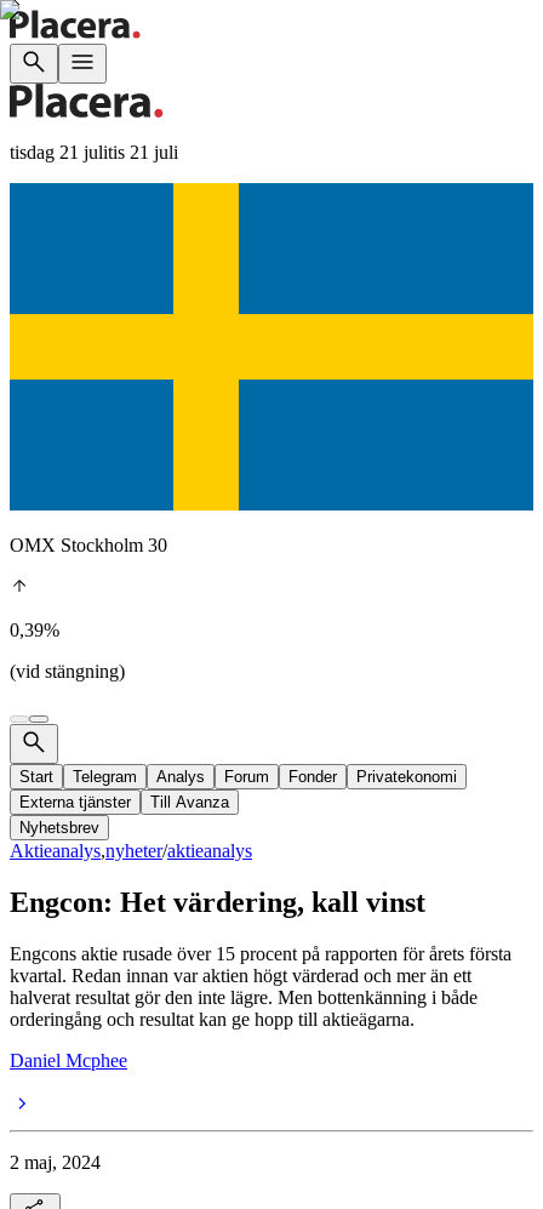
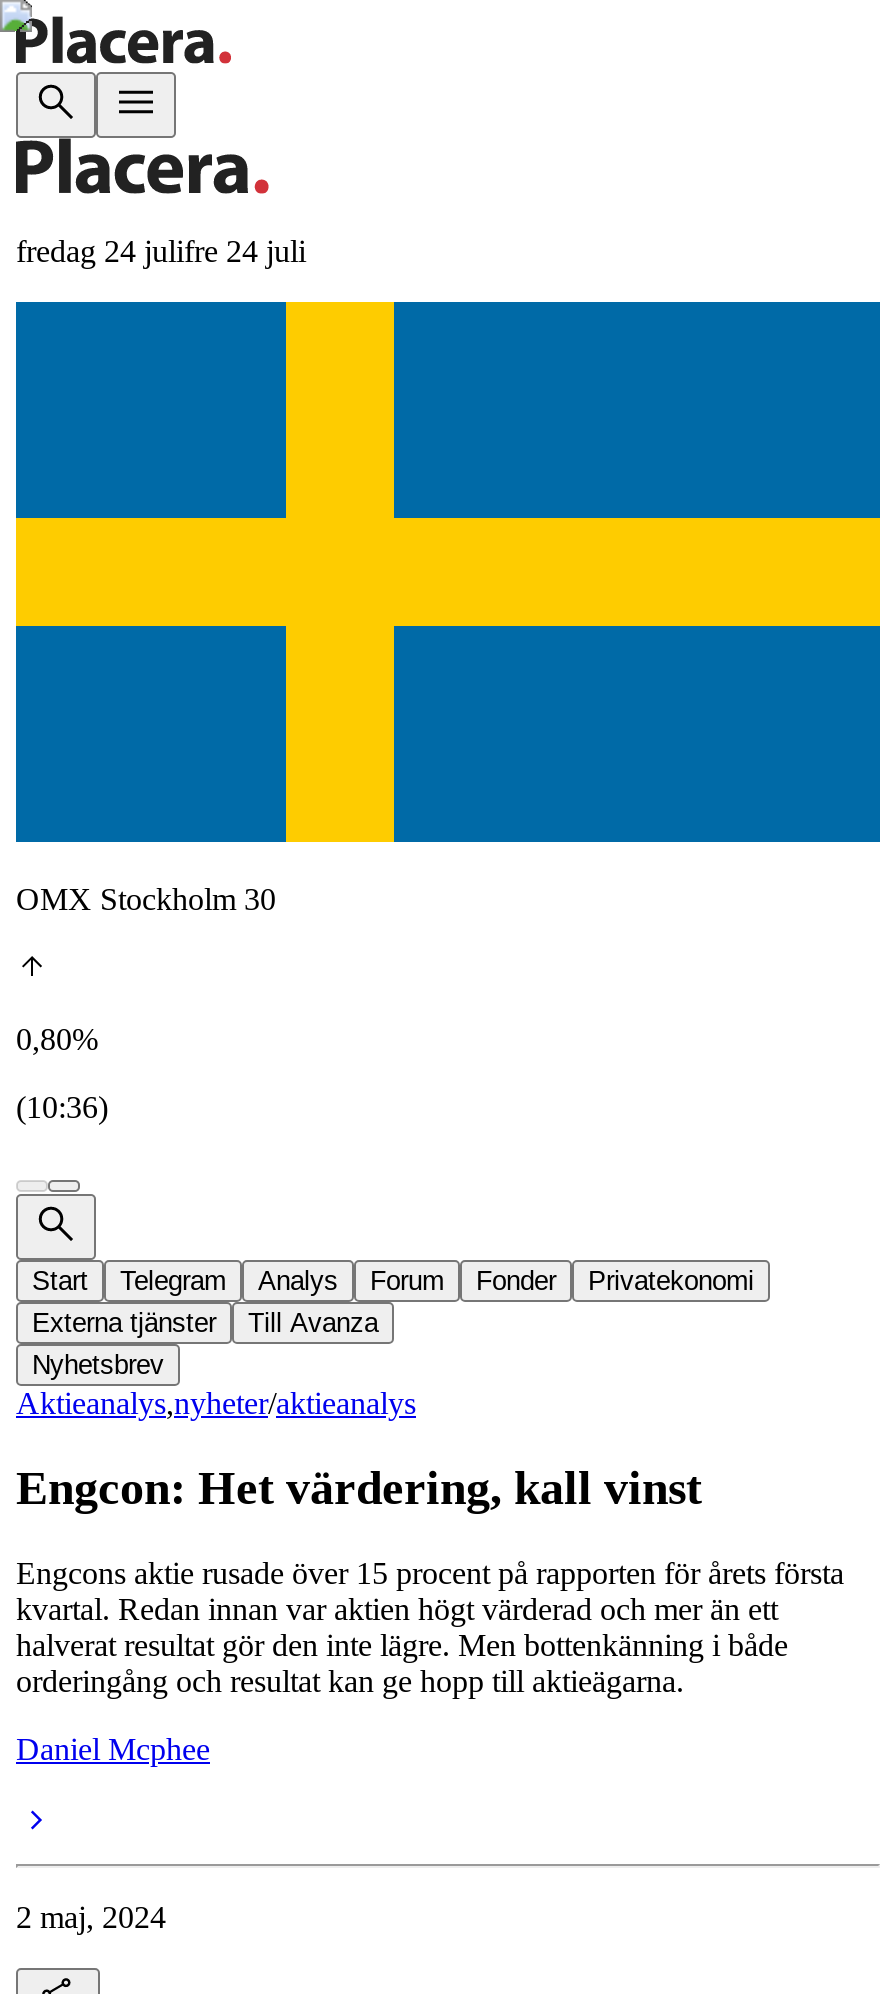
- tisdag 21 julitis 21 juli
+ fredag 24 julifre 24 juli

- 0,39%
+ 0,80%

- (vid stängning)
+ (10:36)
